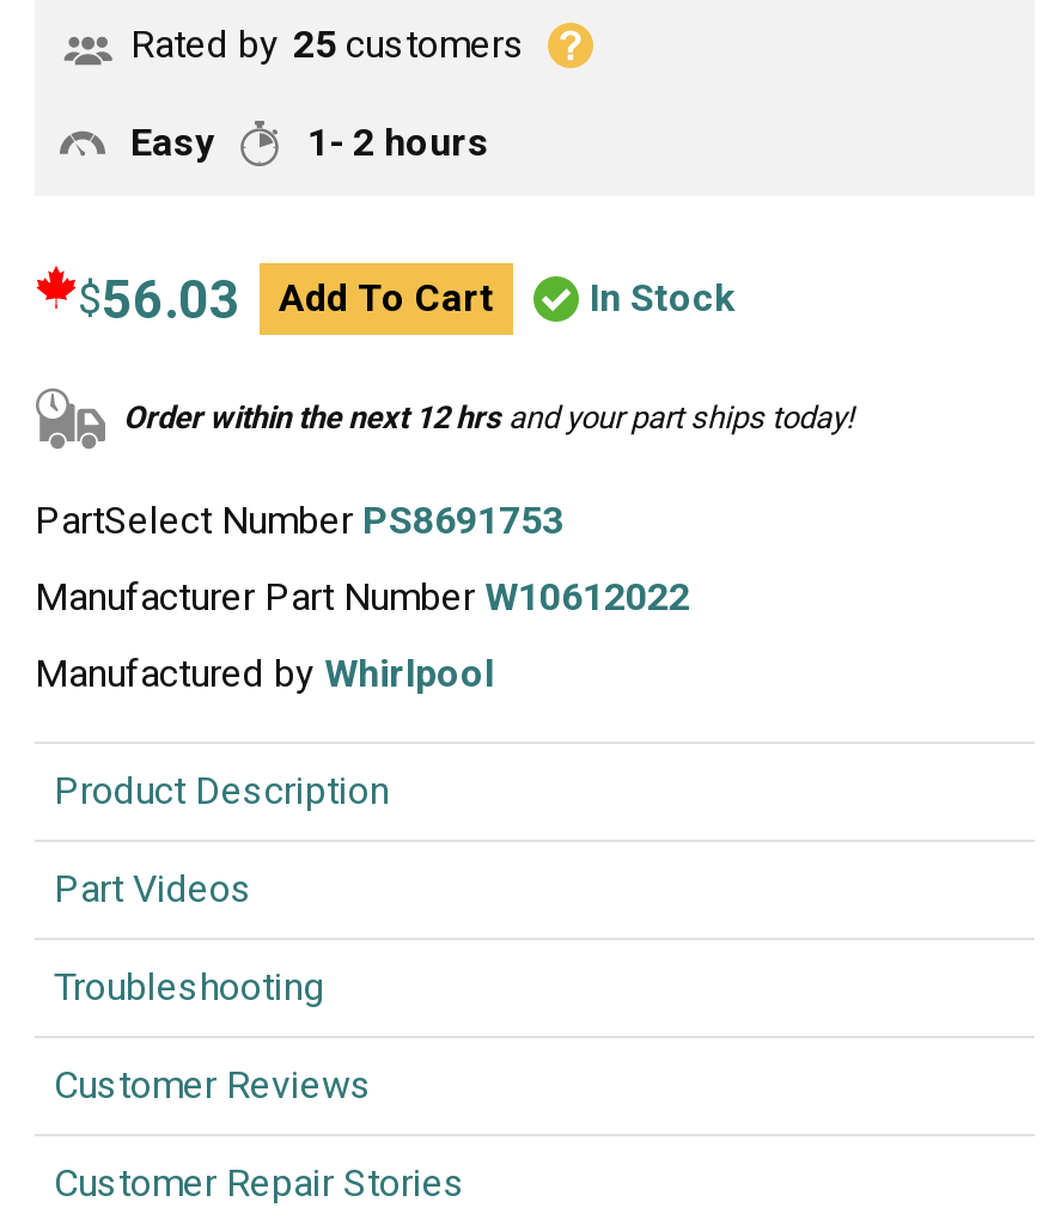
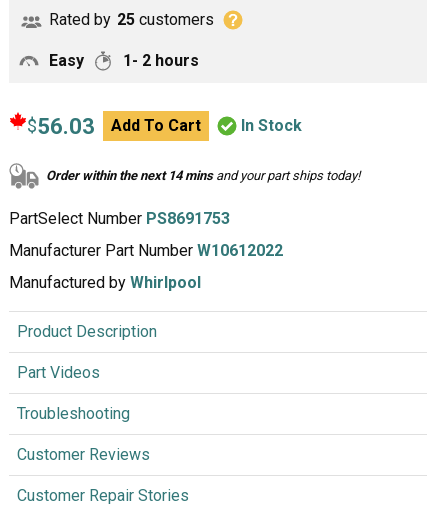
- Order within the next 12 hrs and your part ships today!
+ Order within the next 14 mins and your part ships today!
